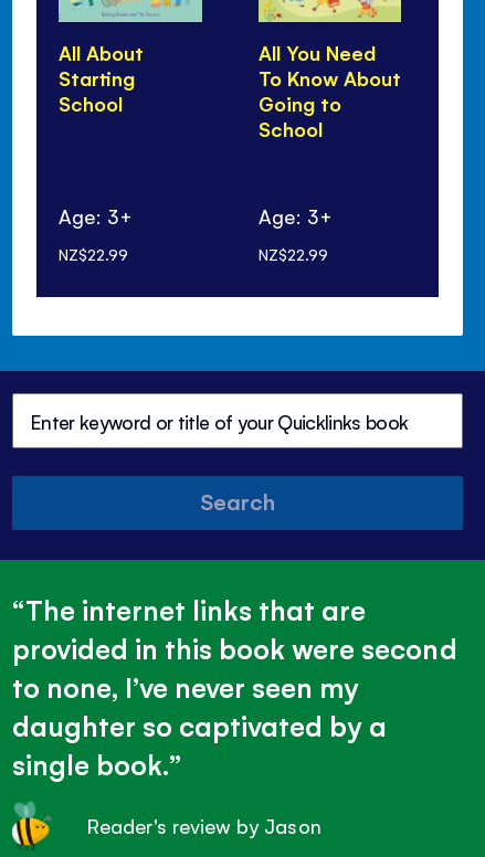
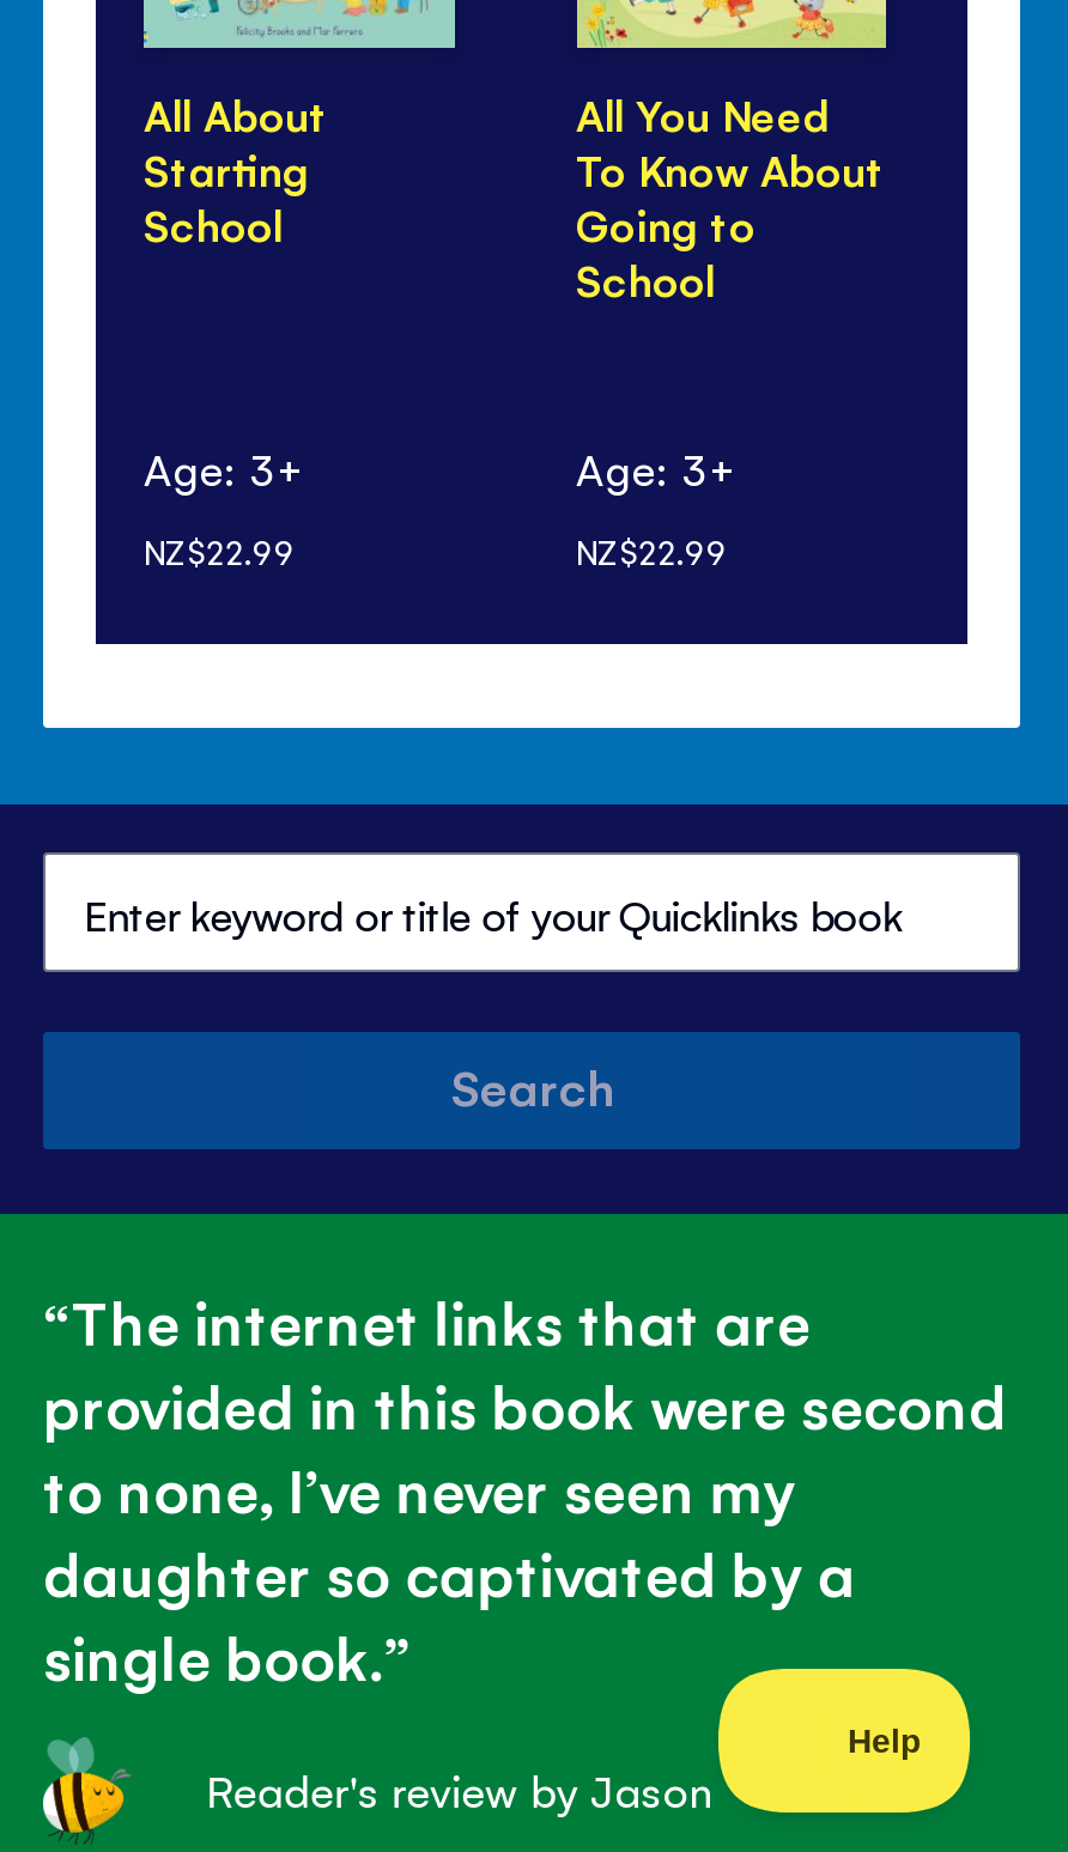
+ [image]
